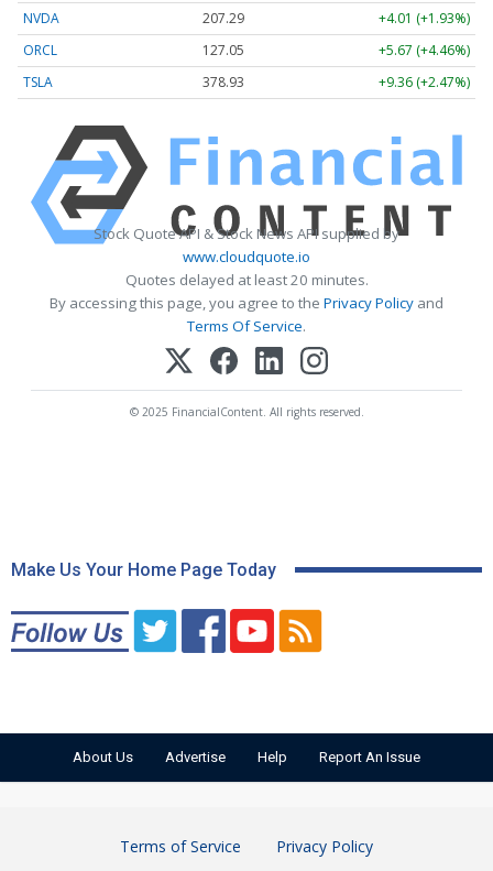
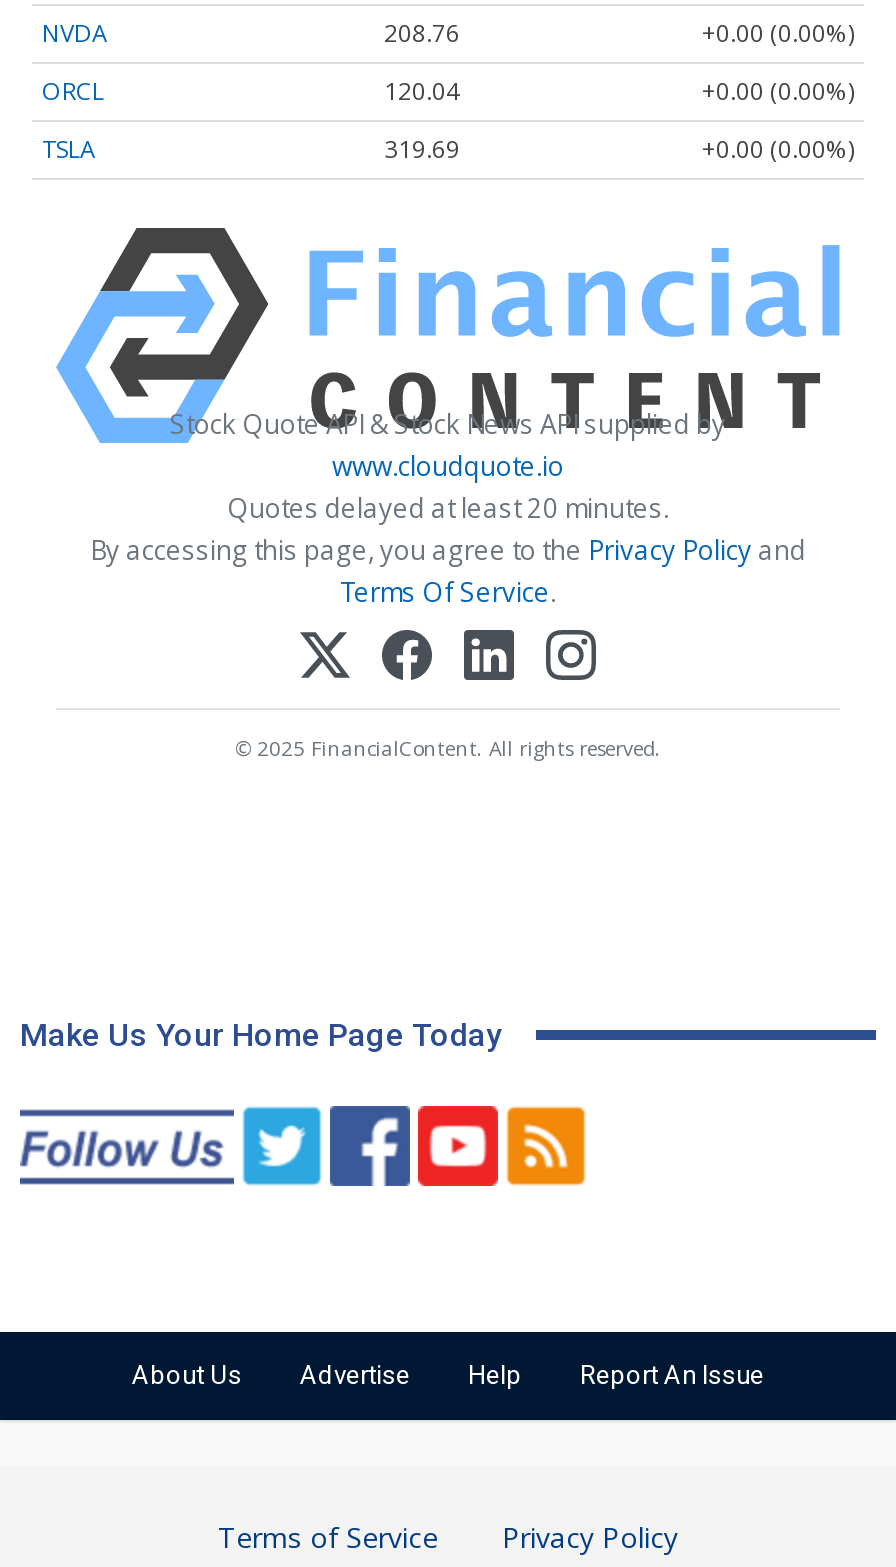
- 207.29
+ 208.76

- +4.01 (+1.93%)
+ +0.00 (0.00%)

- 127.05
+ 120.04

- +5.67 (+4.46%)
+ +0.00 (0.00%)

- 378.93
+ 319.69

- +9.36 (+2.47%)
+ +0.00 (0.00%)
